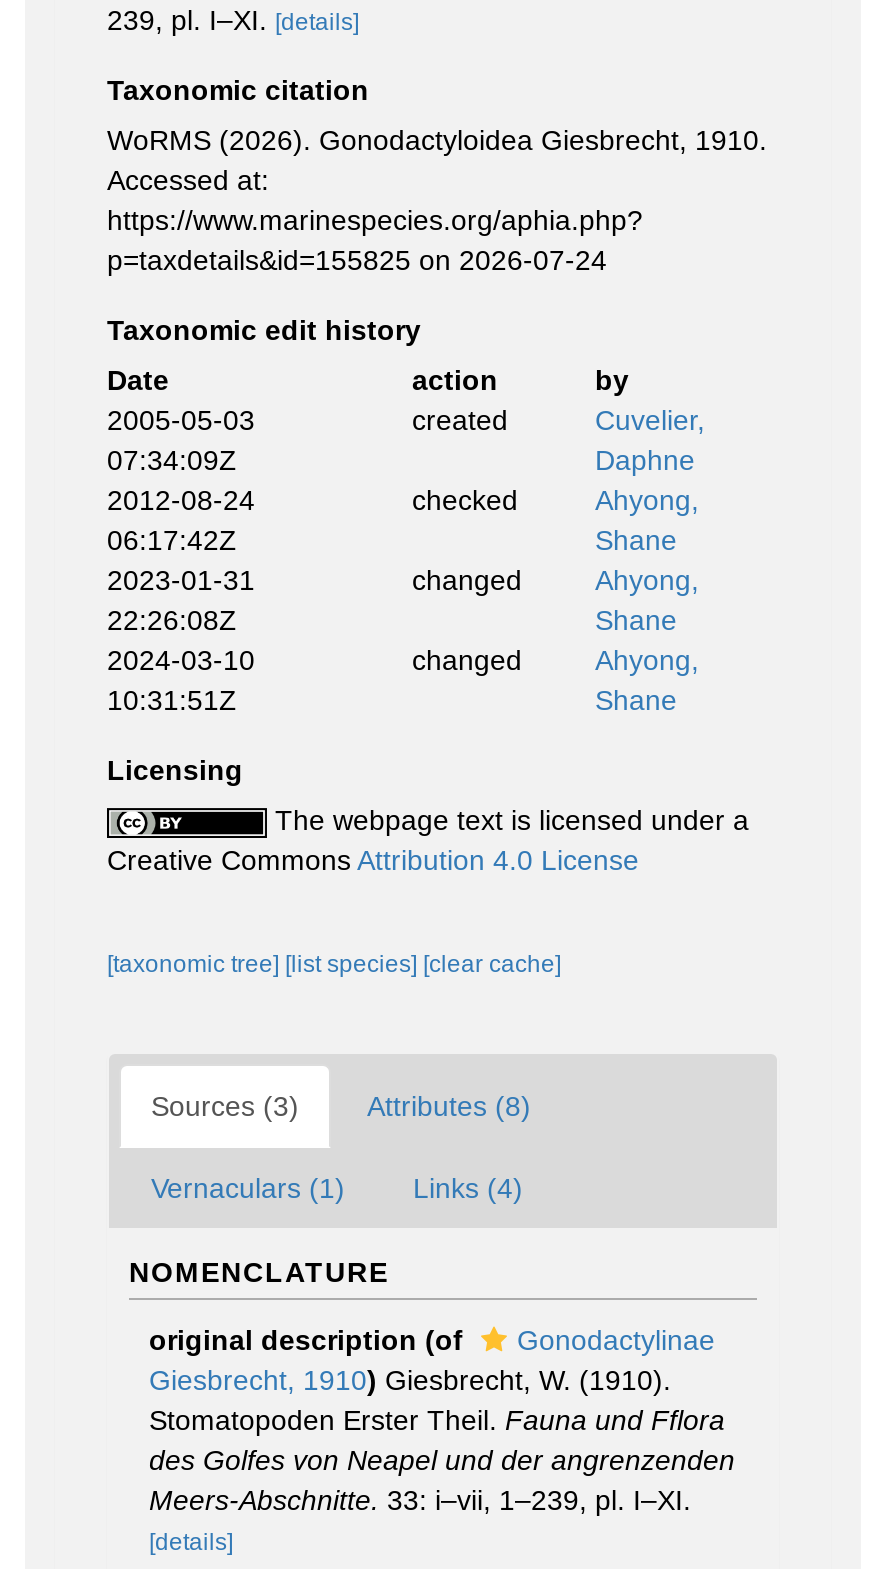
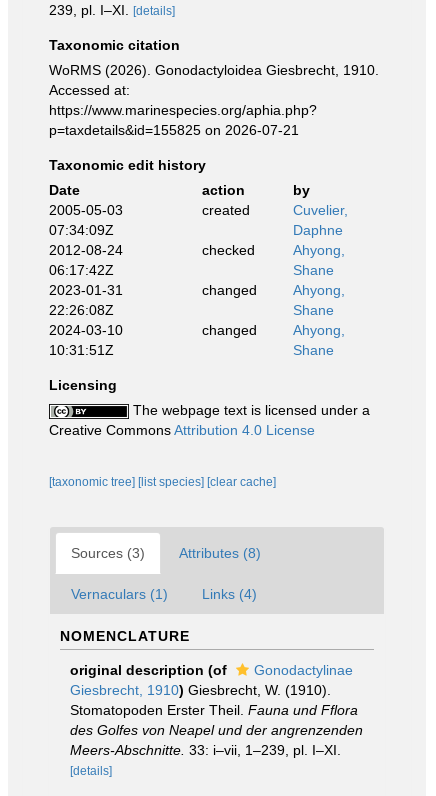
- p=taxdetails&id=155825 on 2026-07-24
+ p=taxdetails&id=155825 on 2026-07-21
